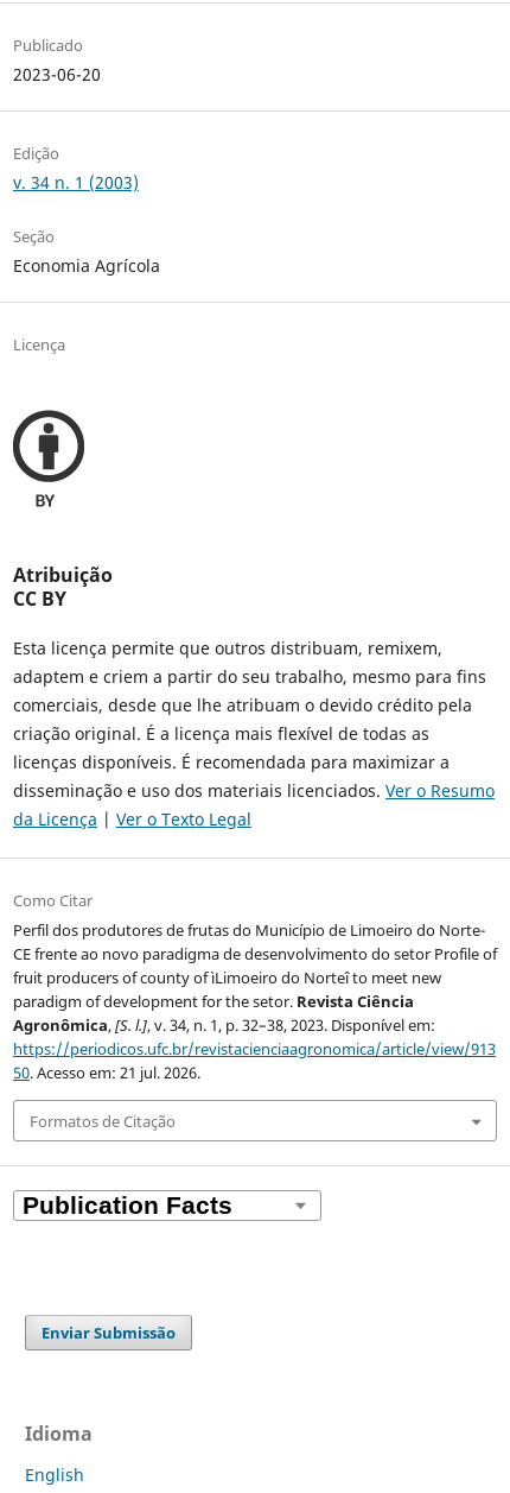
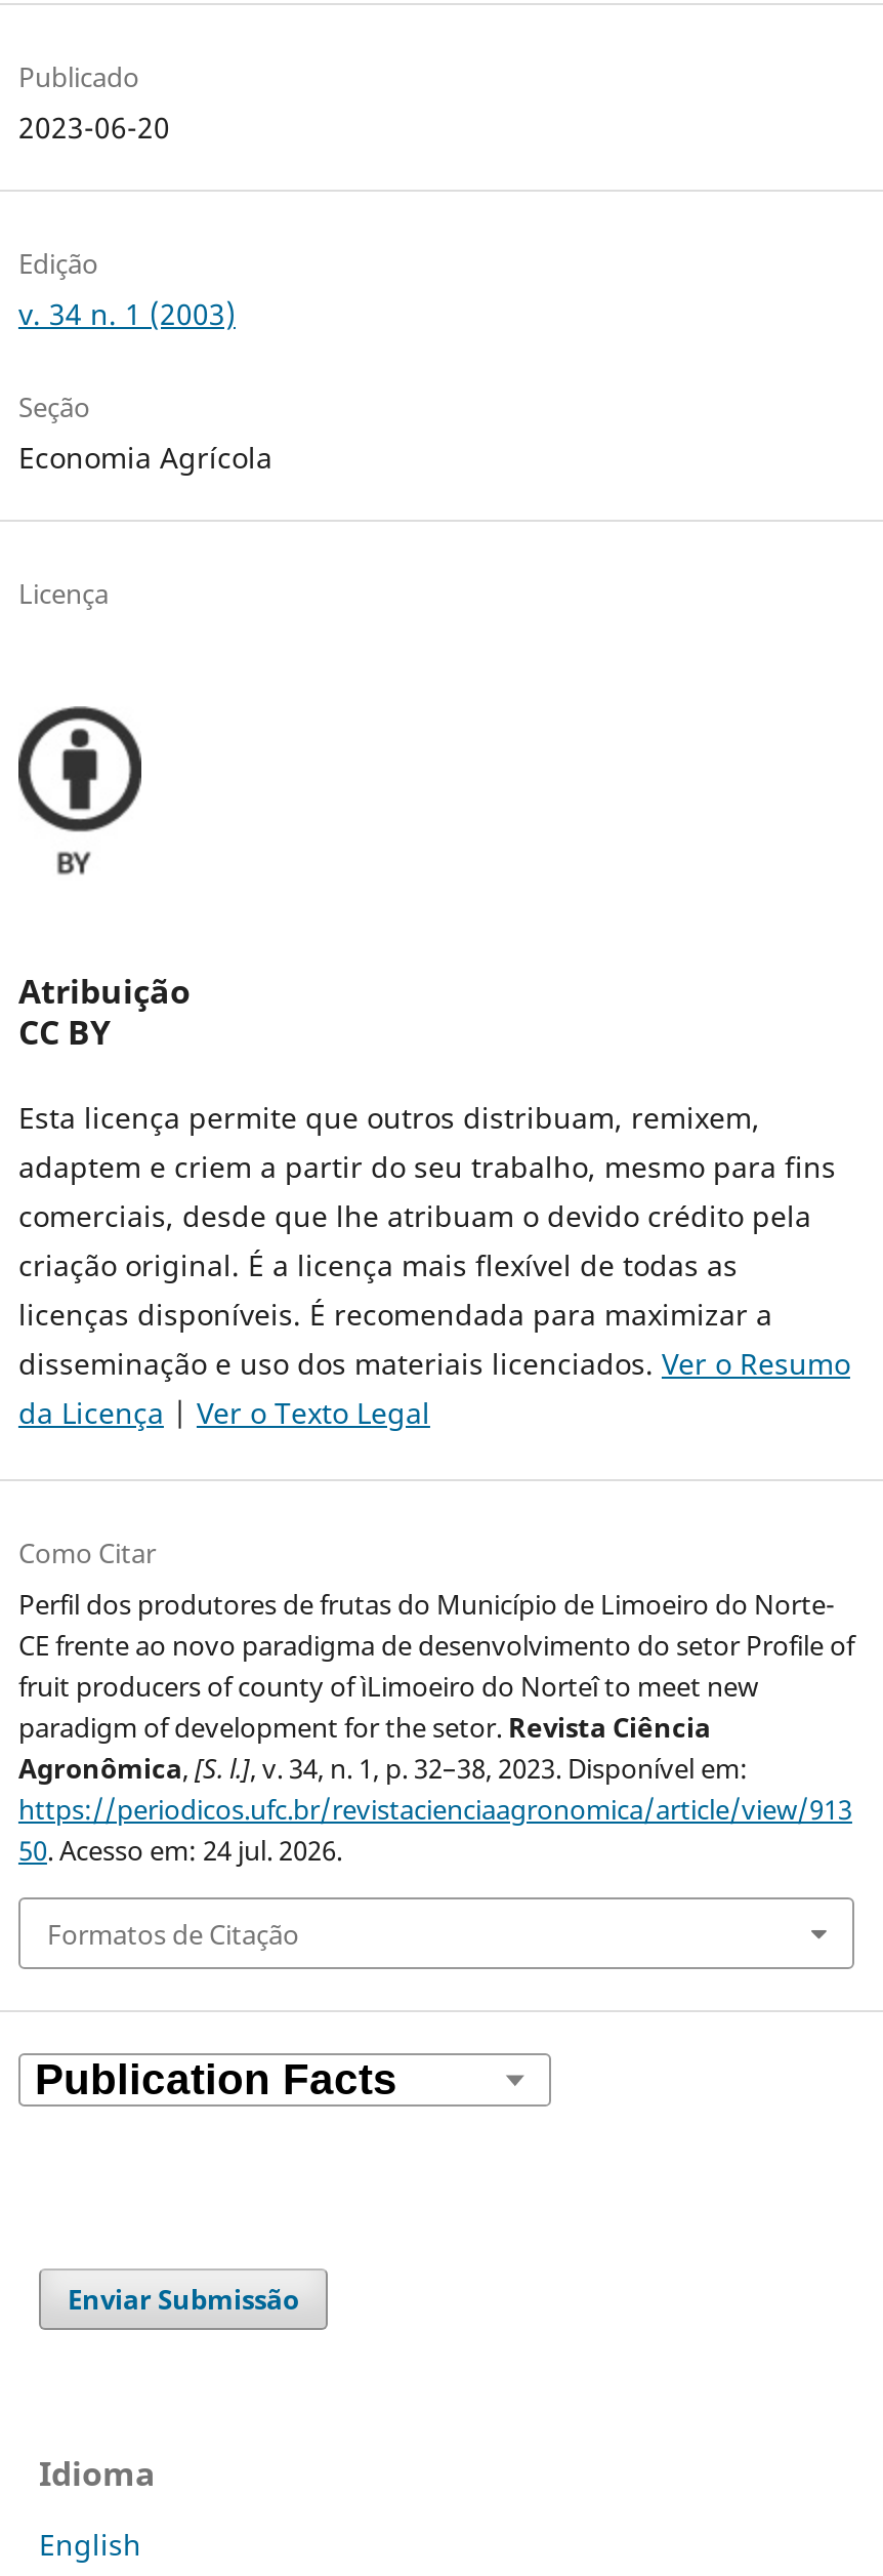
- 50. Acesso em: 21 jul. 2026.
+ 50. Acesso em: 24 jul. 2026.
